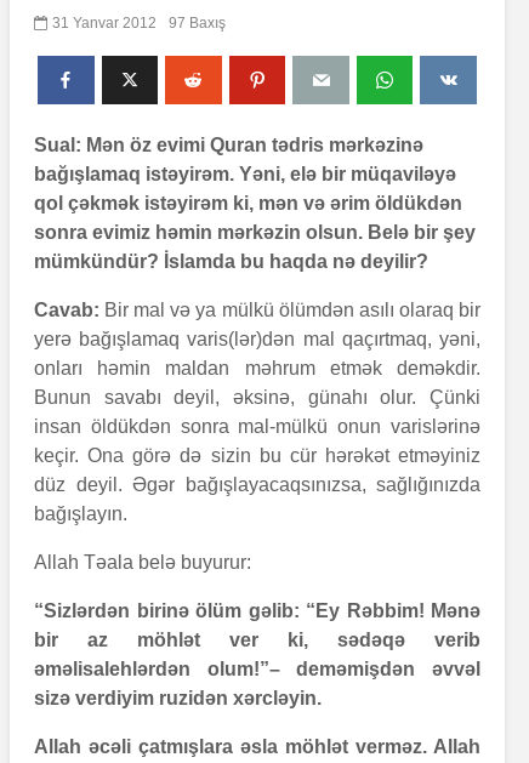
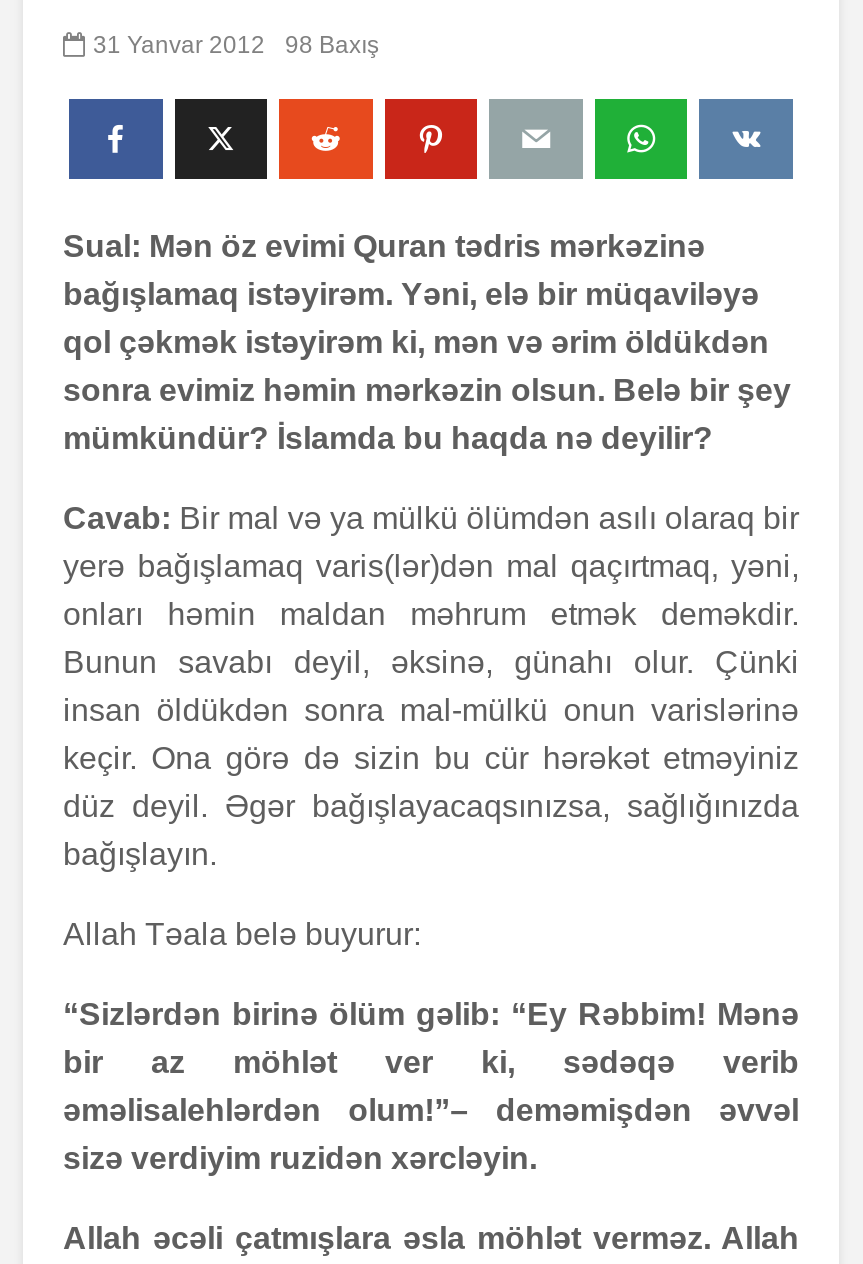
- 31 Yanvar 2012 97 Baxış
+ 31 Yanvar 2012 98 Baxış
